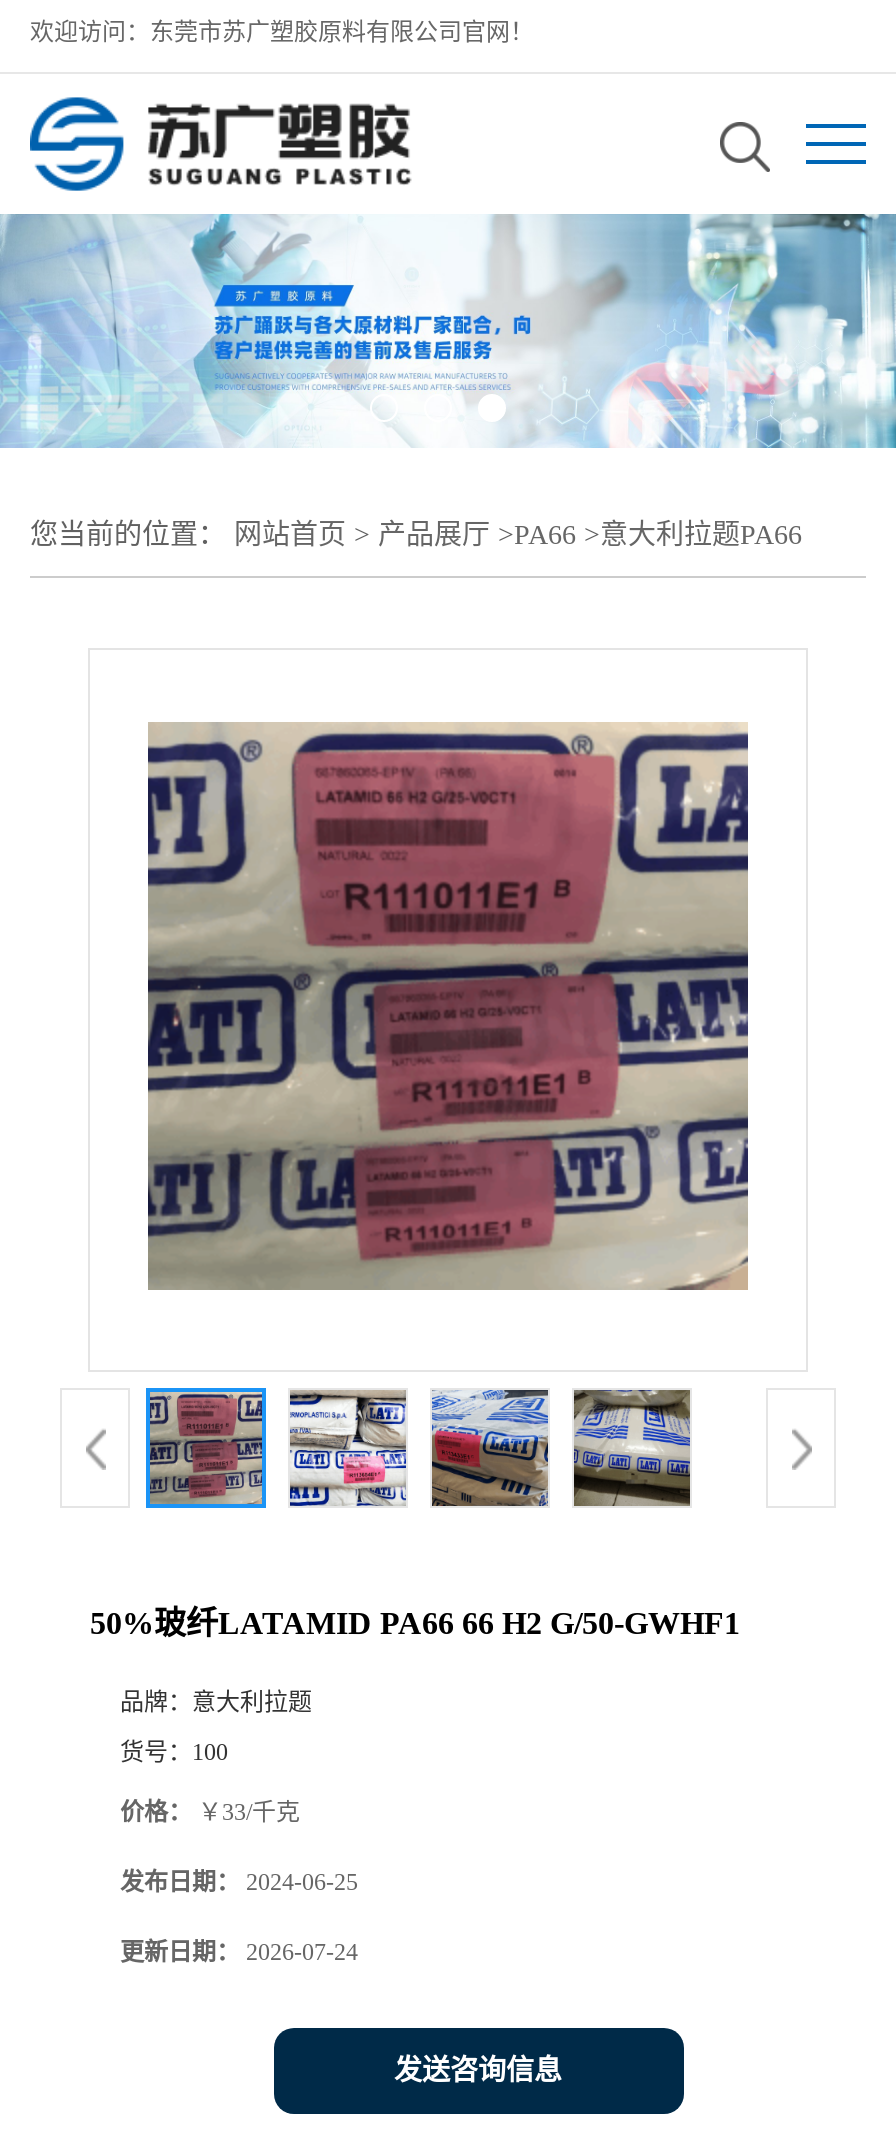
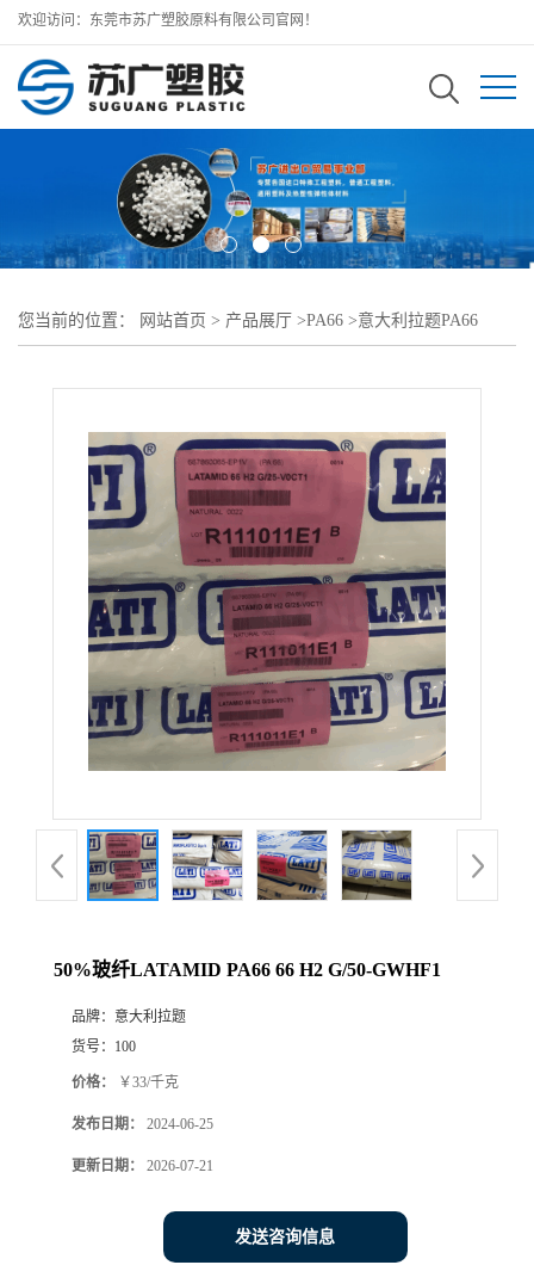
- [image]
+ [image]

- 更新日期：2026-07-24
+ 更新日期：2026-07-21
